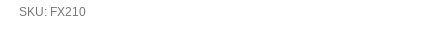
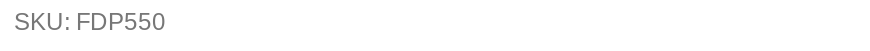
- SKU: FX210
+ SKU: FDP550
